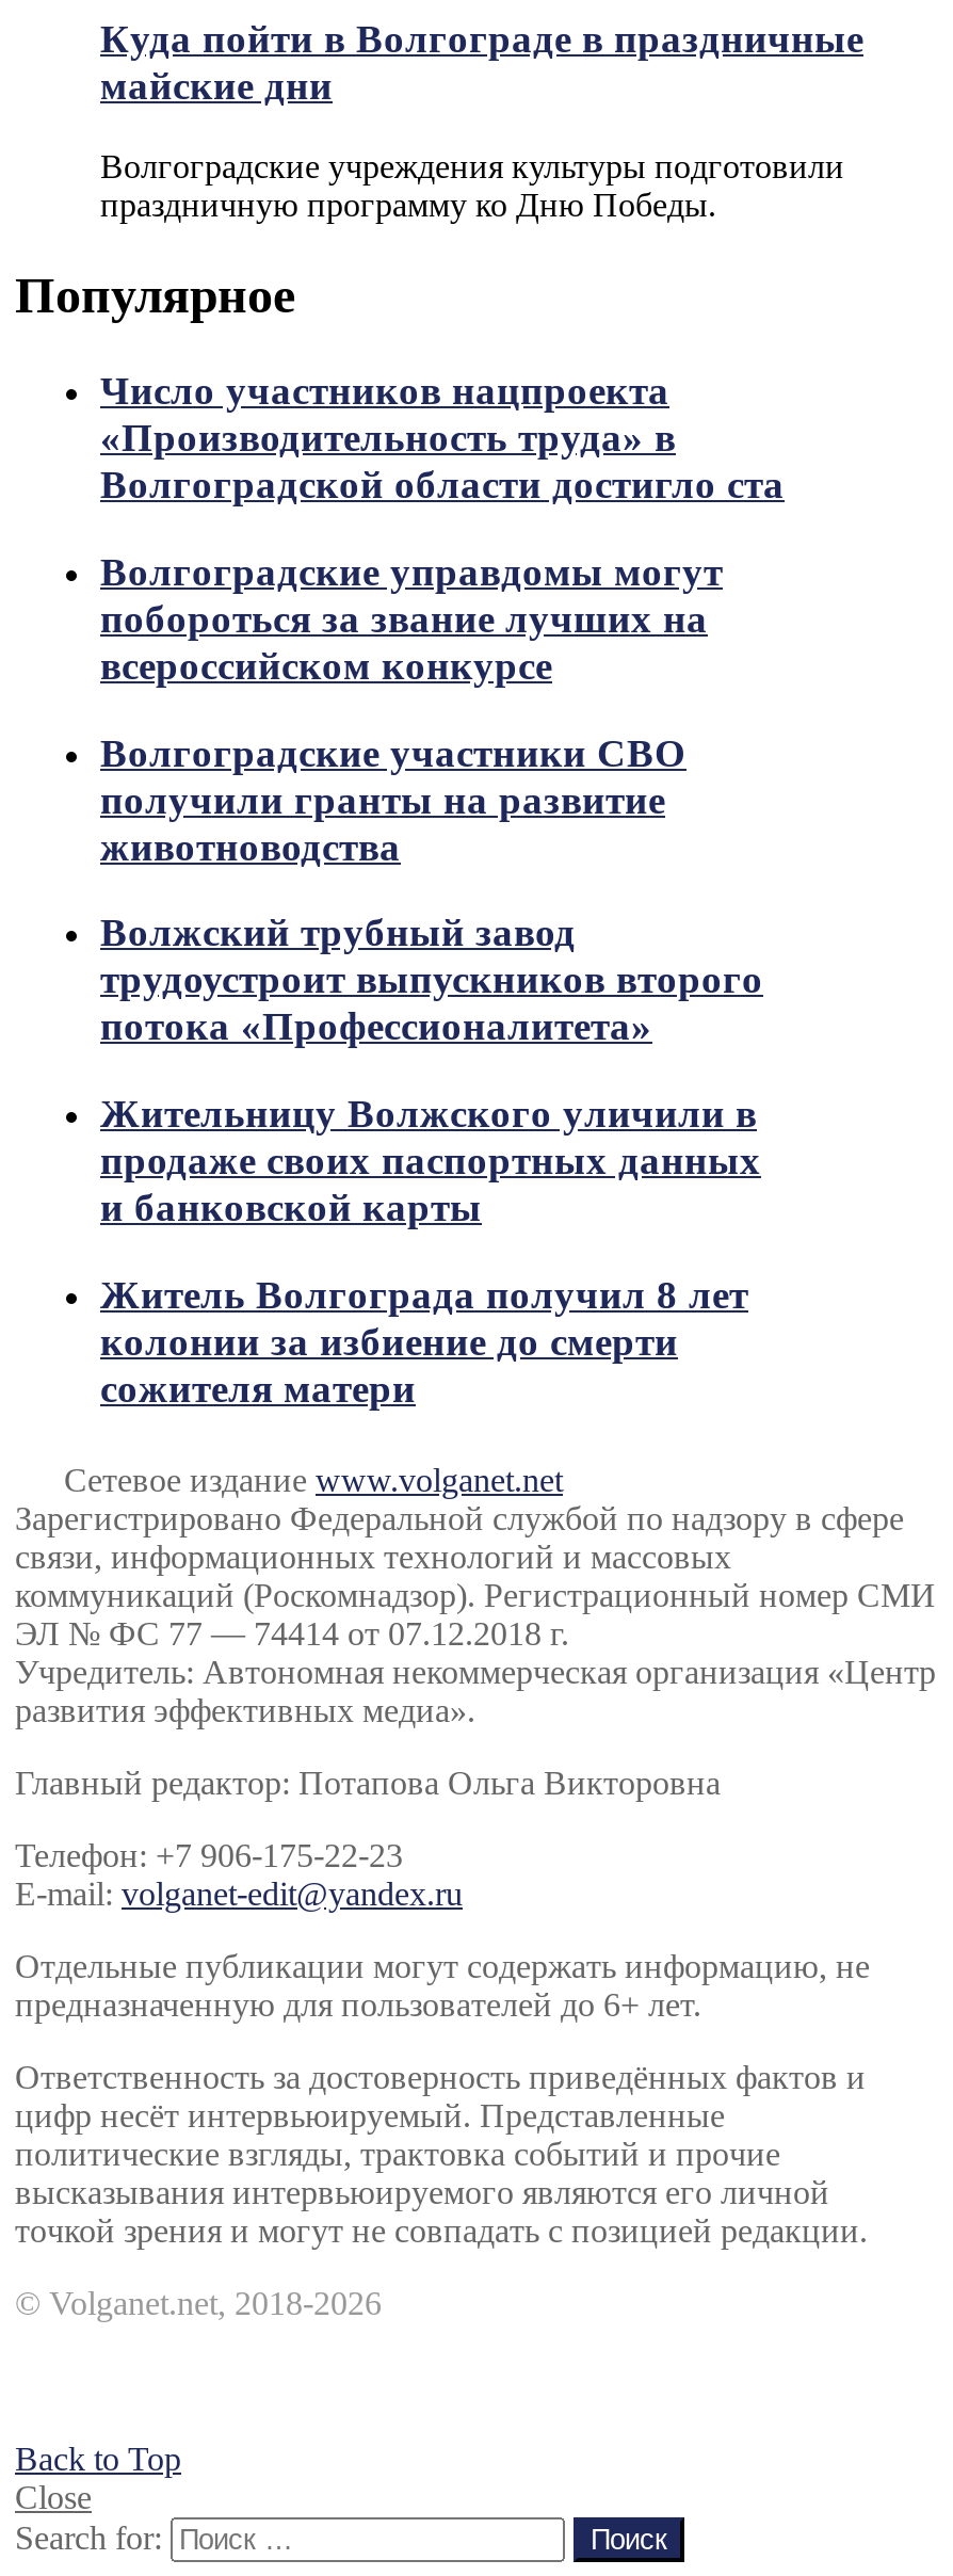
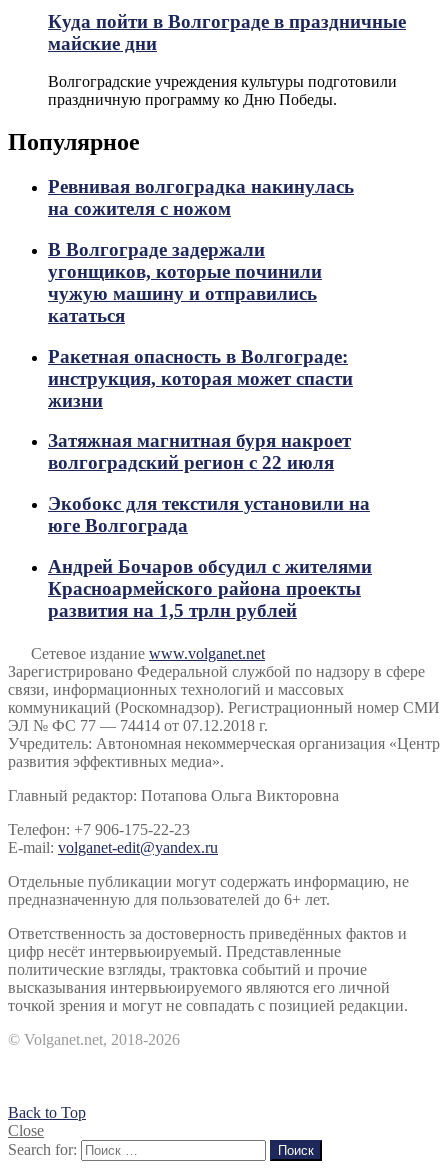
- Число участников нацпроекта
- «Производительность труда» в
- Волгоградской области достигло ста
+ Ревнивая волгоградка накинулась
+ на сожителя с ножом

- Волгоградские управдомы могут
- побороться за звание лучших на
- всероссийском конкурсе
+ В Волгограде задержали
+ угонщиков, которые починили
+ чужую машину и отправились
+ кататься

- Волгоградские участники СВО
- получили гранты на развитие
- животноводства
+ Ракетная опасность в Волгограде:
+ инструкция, которая может спасти
+ жизни

- Волжский трубный завод
- трудоустроит выпускников второго
- потока «Профессионалитета»
+ Затяжная магнитная буря накроет
+ волгоградский регион с 22 июля

- Жительницу Волжского уличили в
- продаже своих паспортных данных
- и банковской карты
+ Экобокс для текстиля установили на
+ юге Волгограда

- Житель Волгограда получил 8 лет
- колонии за избиение до смерти
- сожителя матери
+ Андрей Бочаров обсудил с жителями
+ Красноармейского района проекты
+ развития на 1,5 трлн рублей
